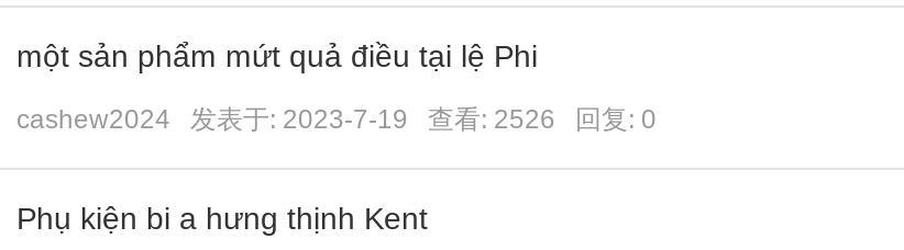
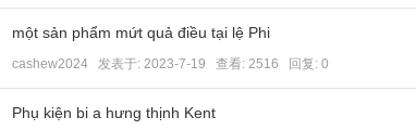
- cashew2024发表于: 2023-7-19查看: 2526 回复: 0
+ cashew2024发表于: 2023-7-19查看: 2516 回复: 0
